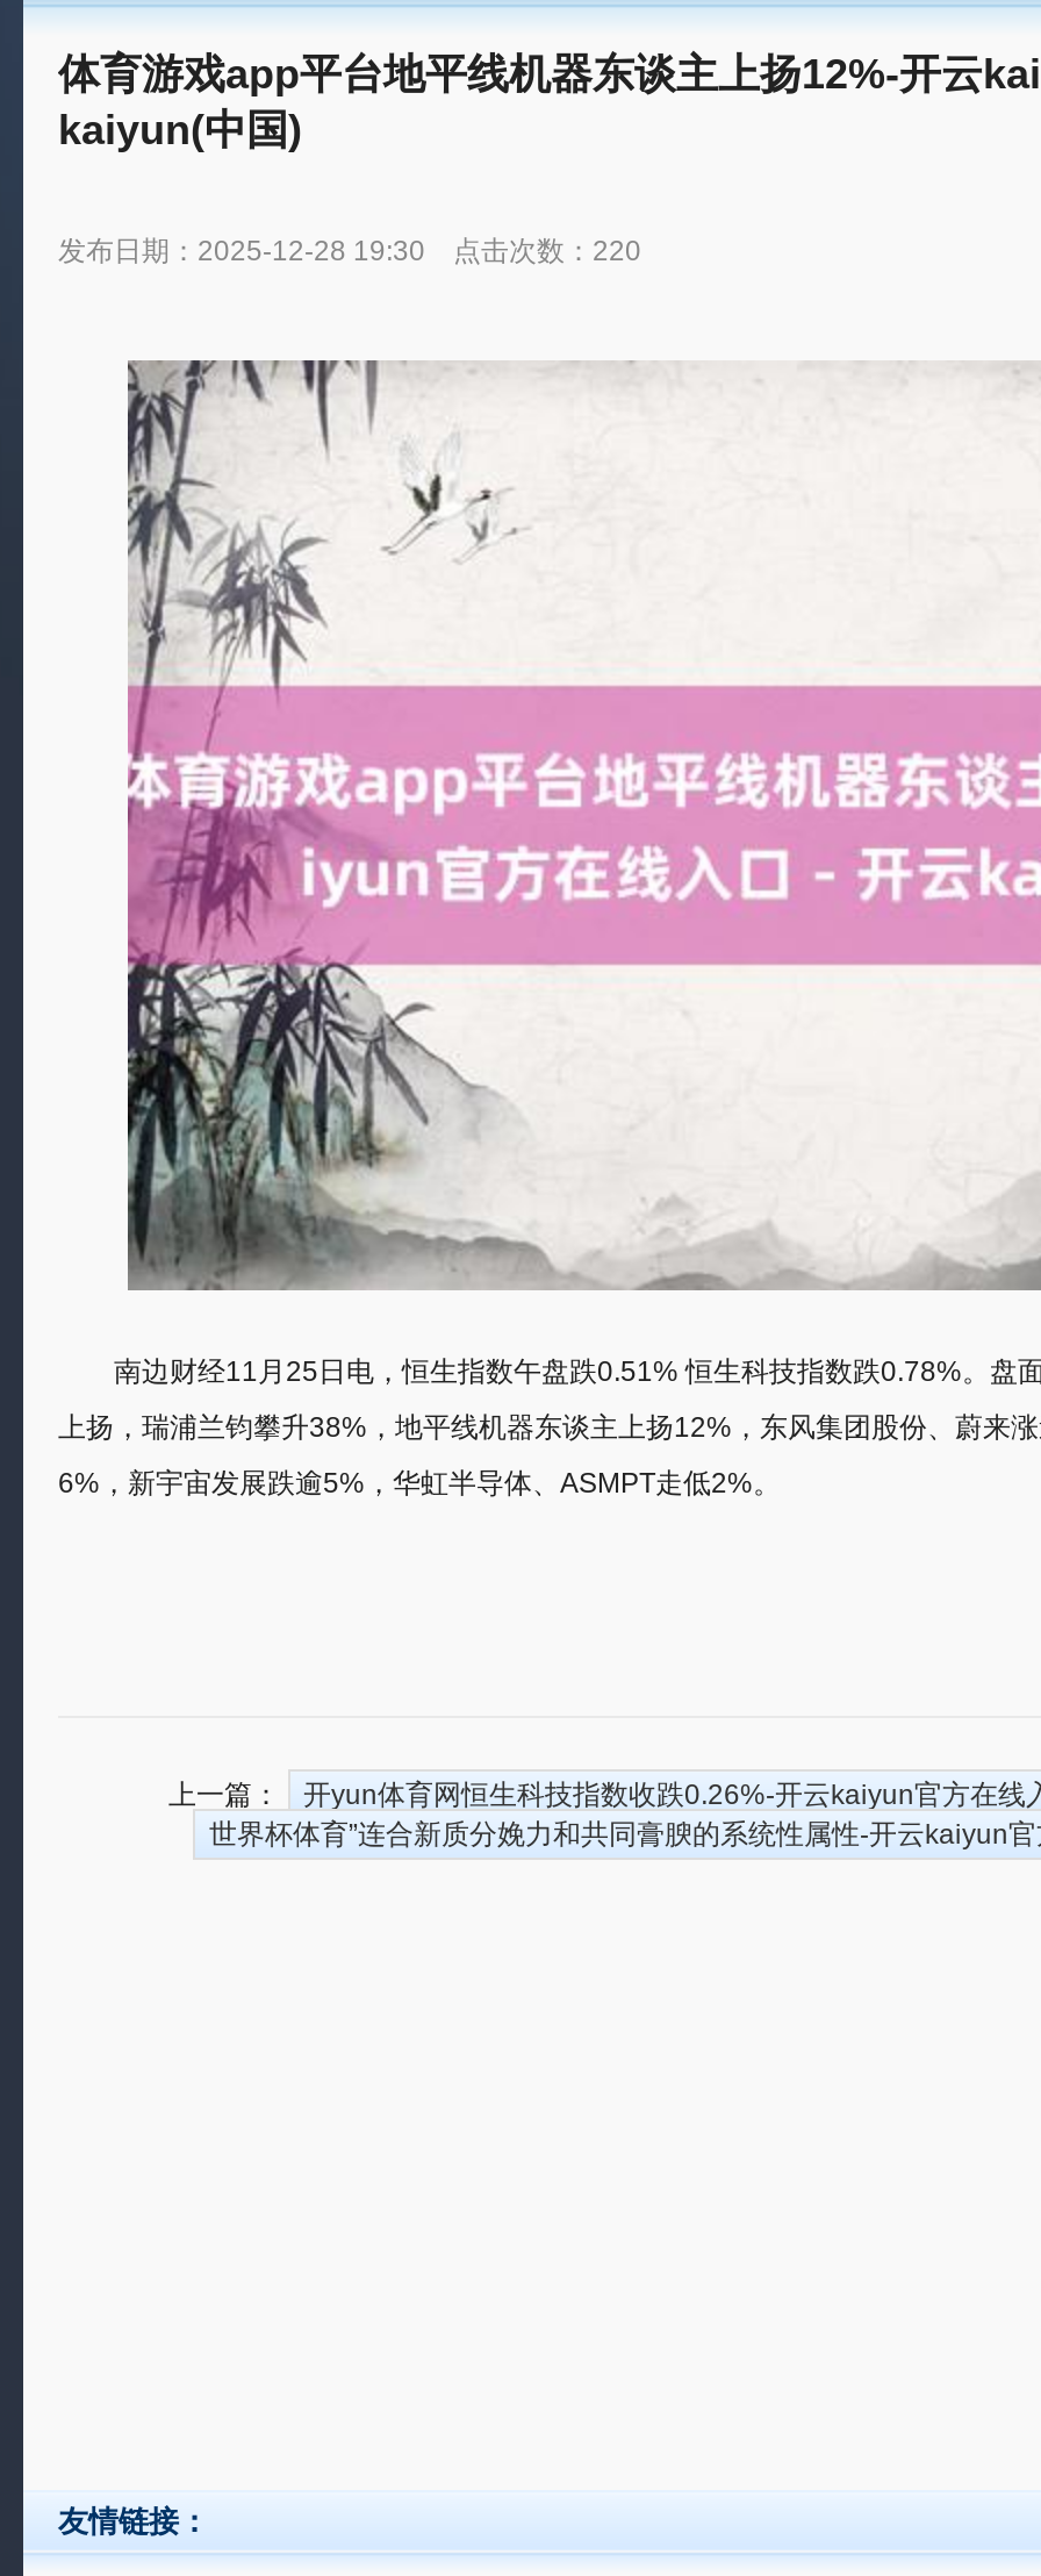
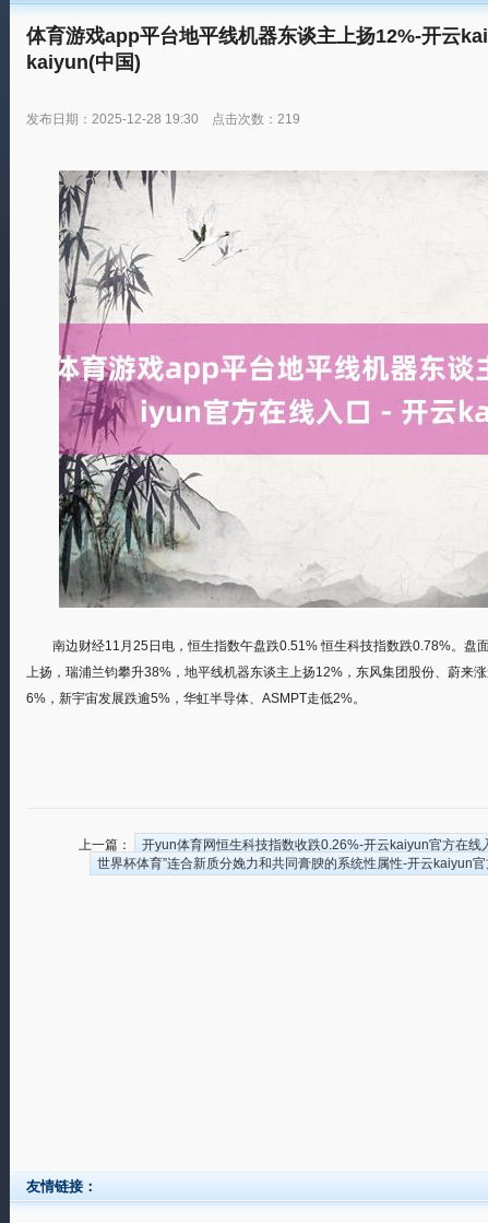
- 发布日期：2025-12-28 19:30 点击次数：220
+ 发布日期：2025-12-28 19:30 点击次数：219
